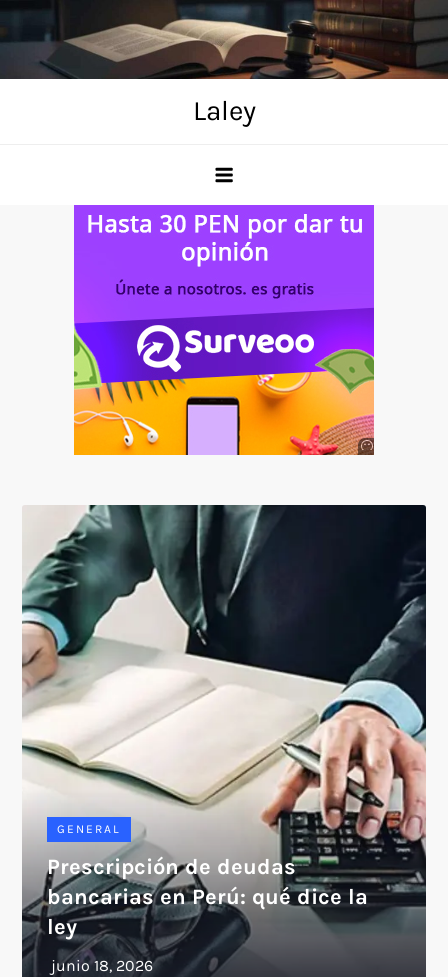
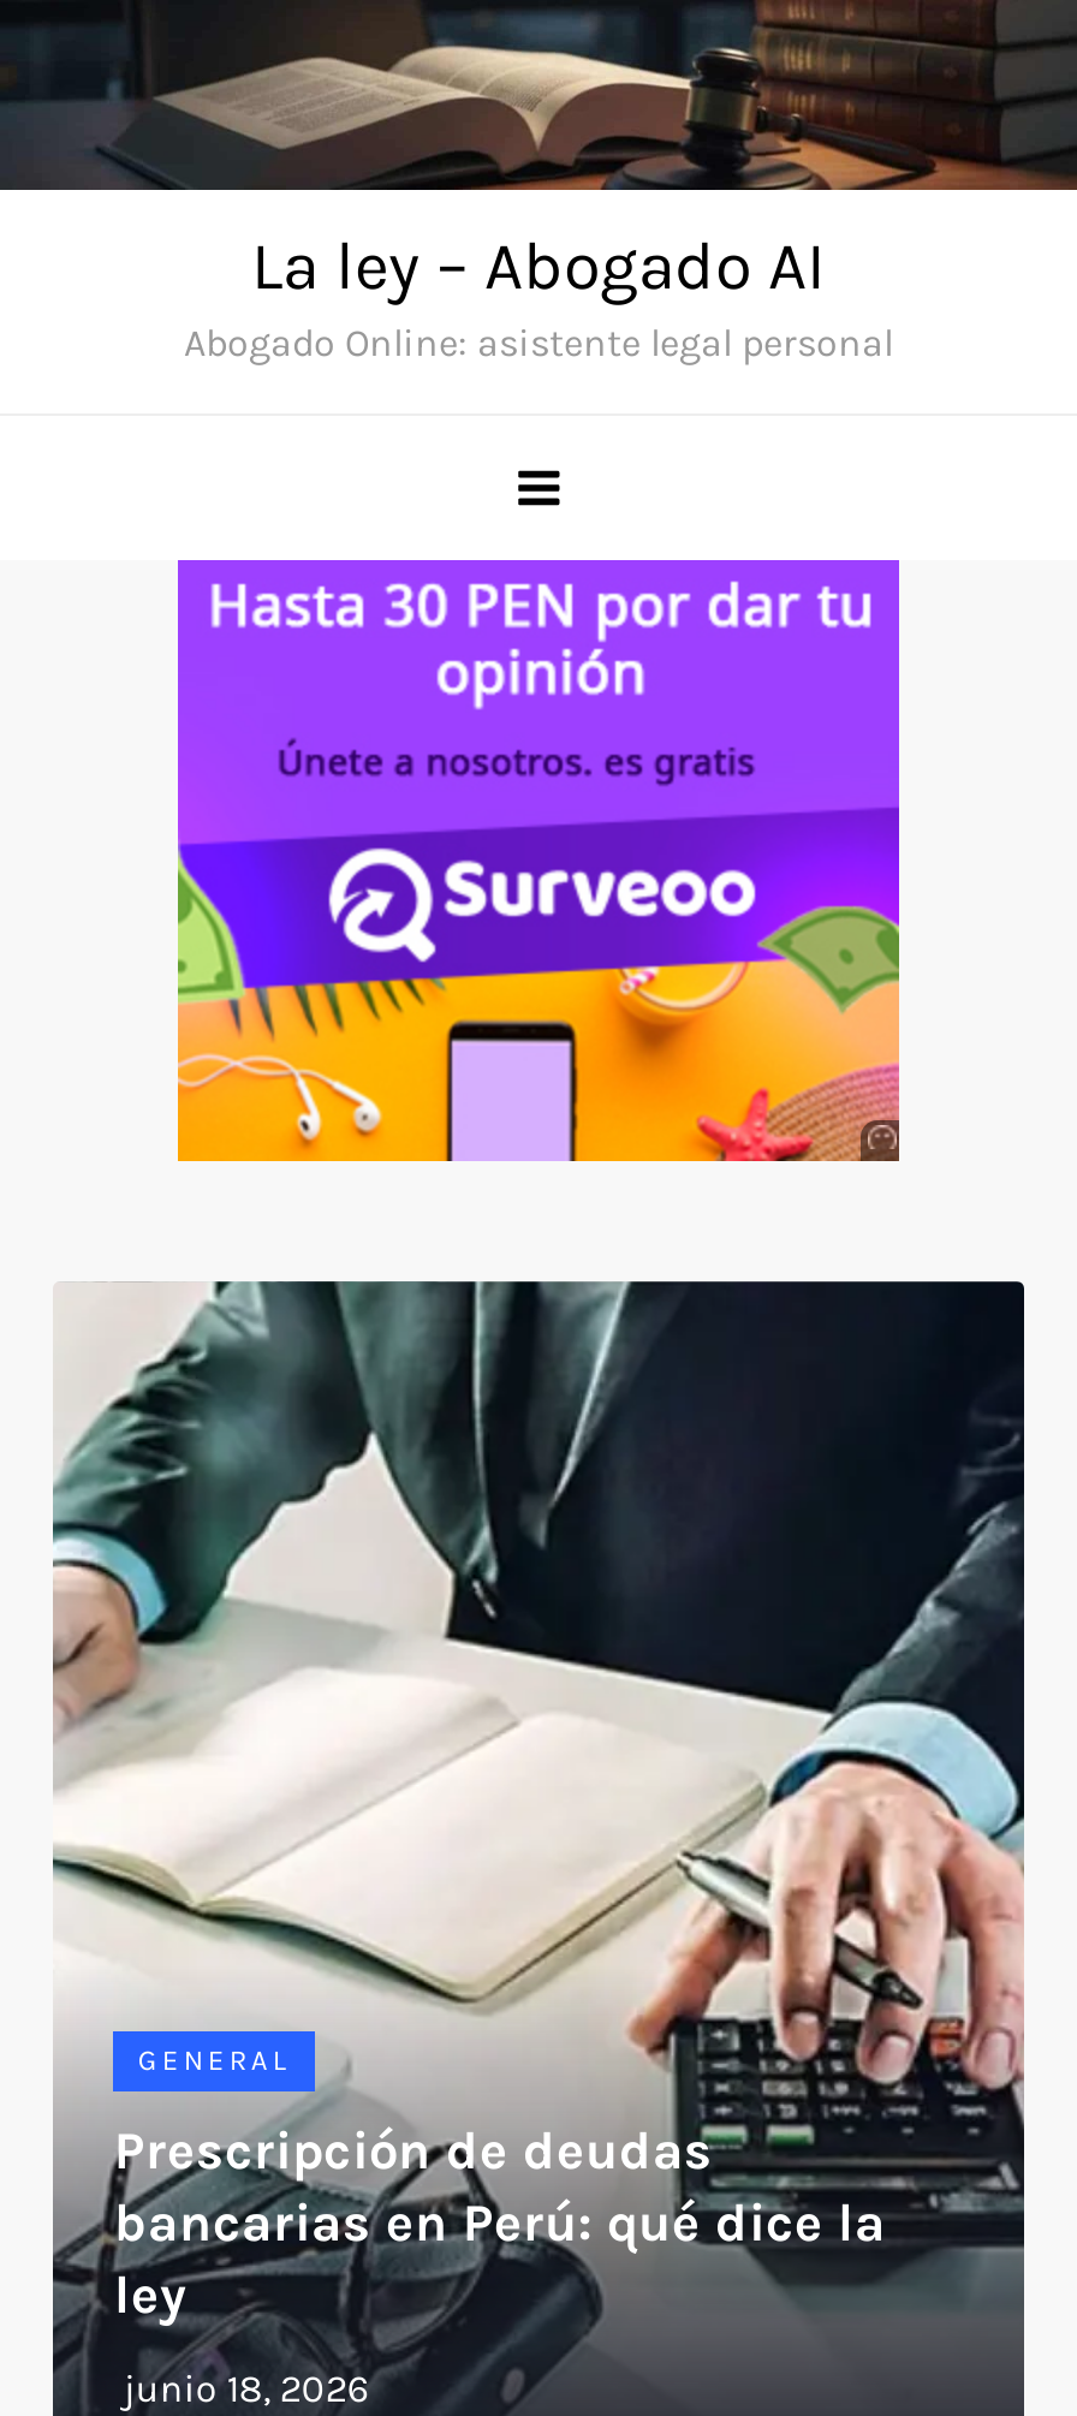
- Laley
+ La ley – Abogado AI
+ Abogado Online: asistente legal personal
